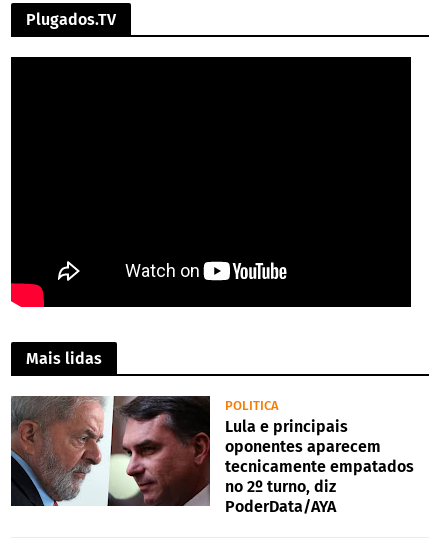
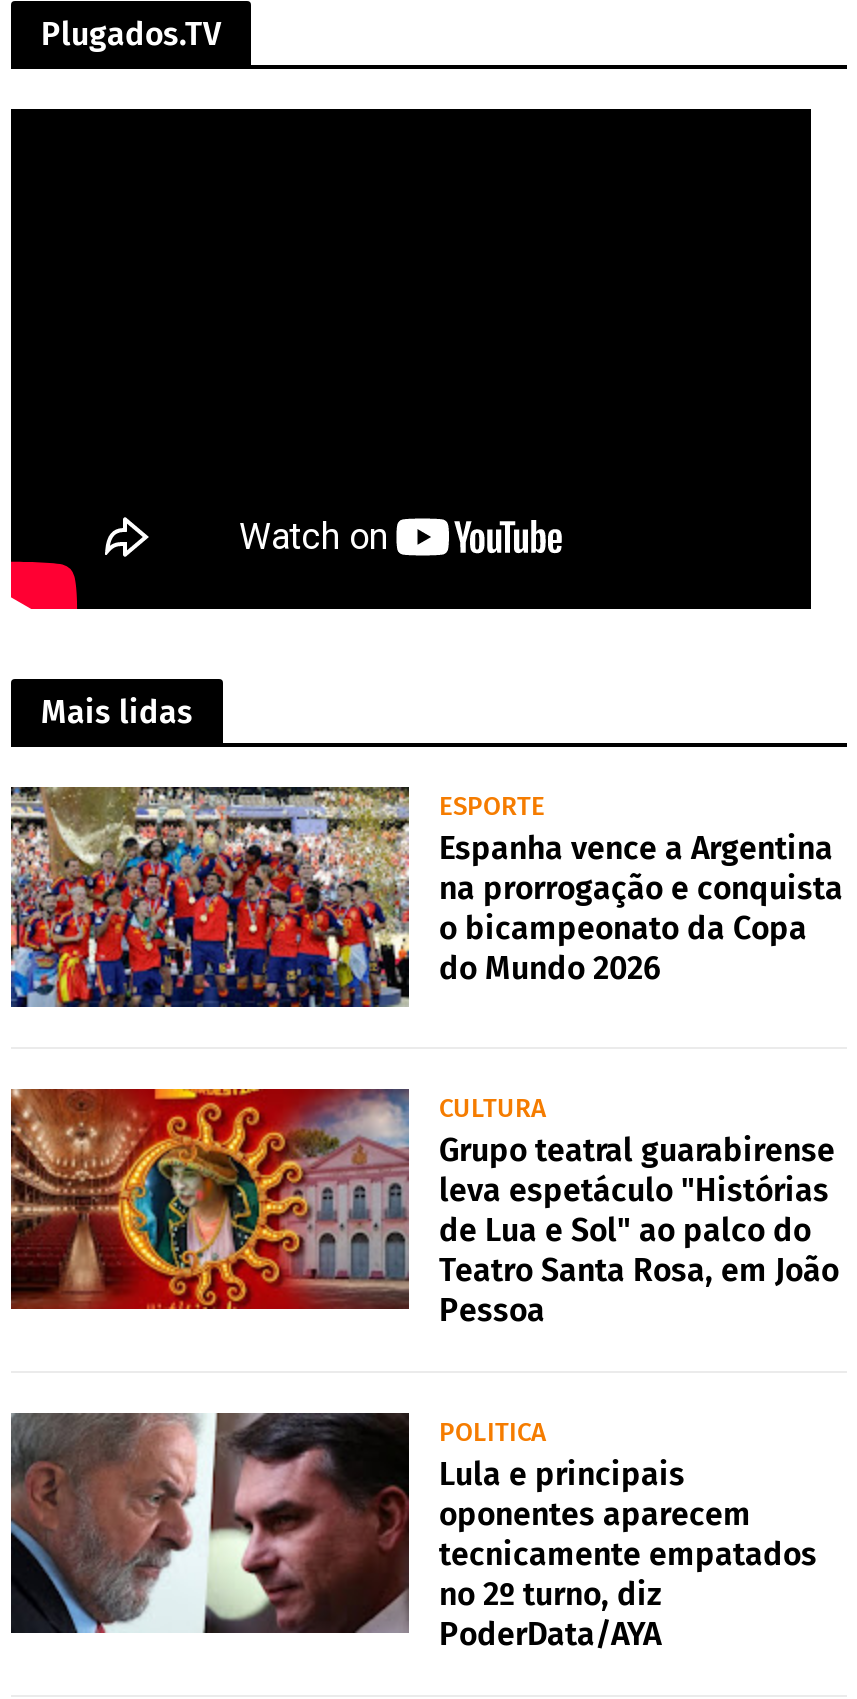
+ [image]
+ ESPORTE
+ Espanha vence a Argentina
+ na prorrogação e conquista
+ o bicampeonato da Copa
+ do Mundo 2026

+ [image]
+ CULTURA
+ Grupo teatral guarabirense
+ leva espetáculo "Histórias
+ de Lua e Sol" ao palco do
+ Teatro Santa Rosa, em João
+ Pessoa
